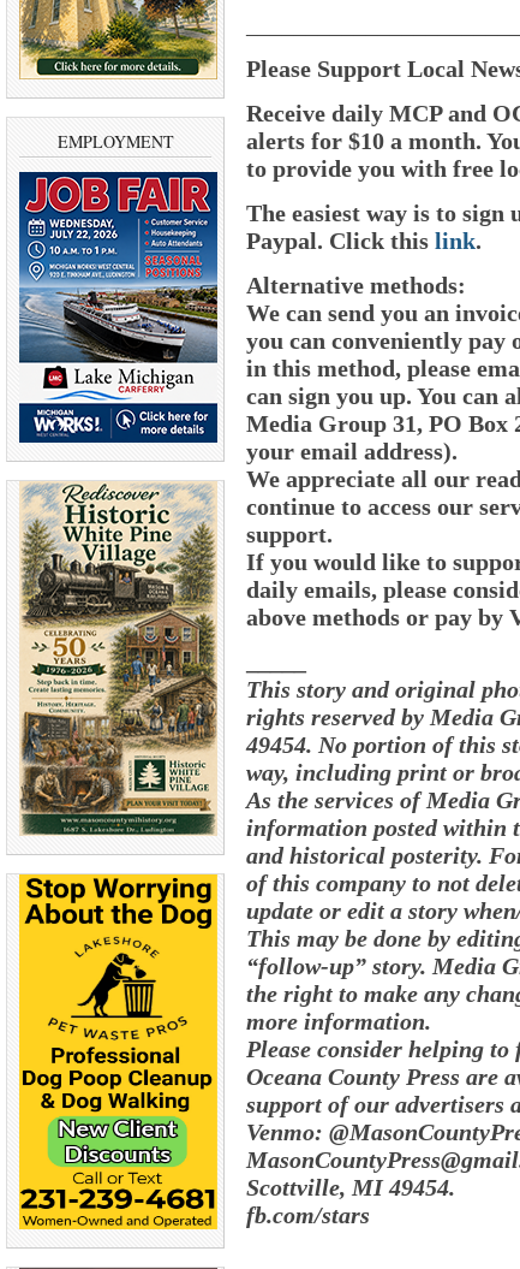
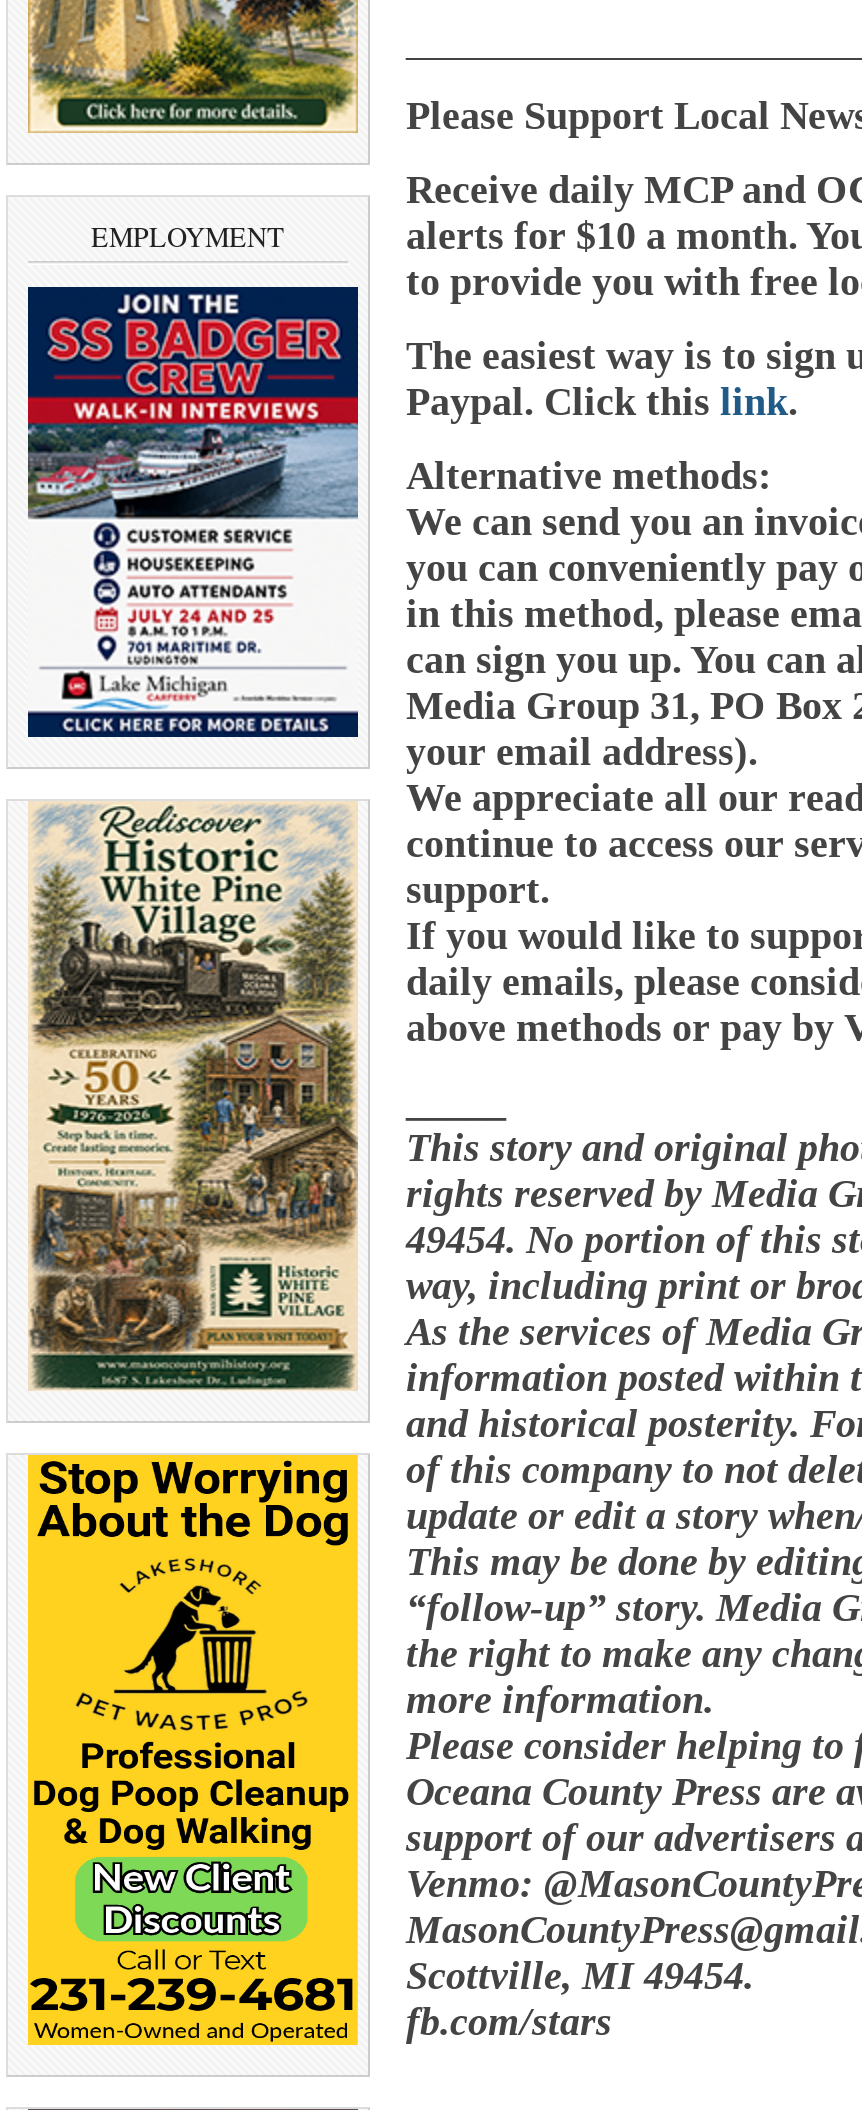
- [image]
+ [image]
